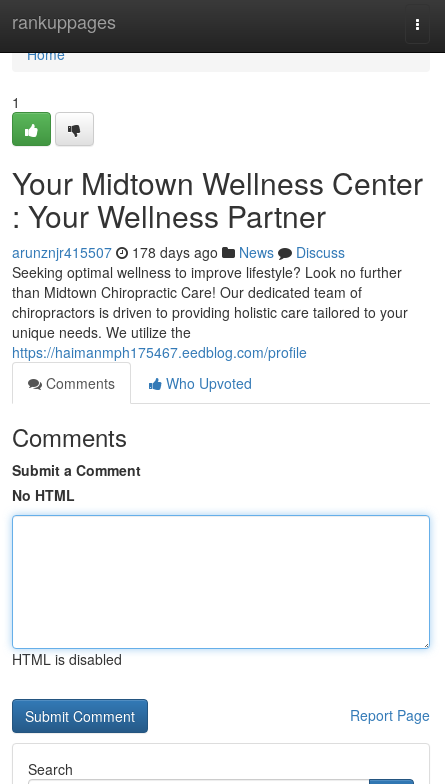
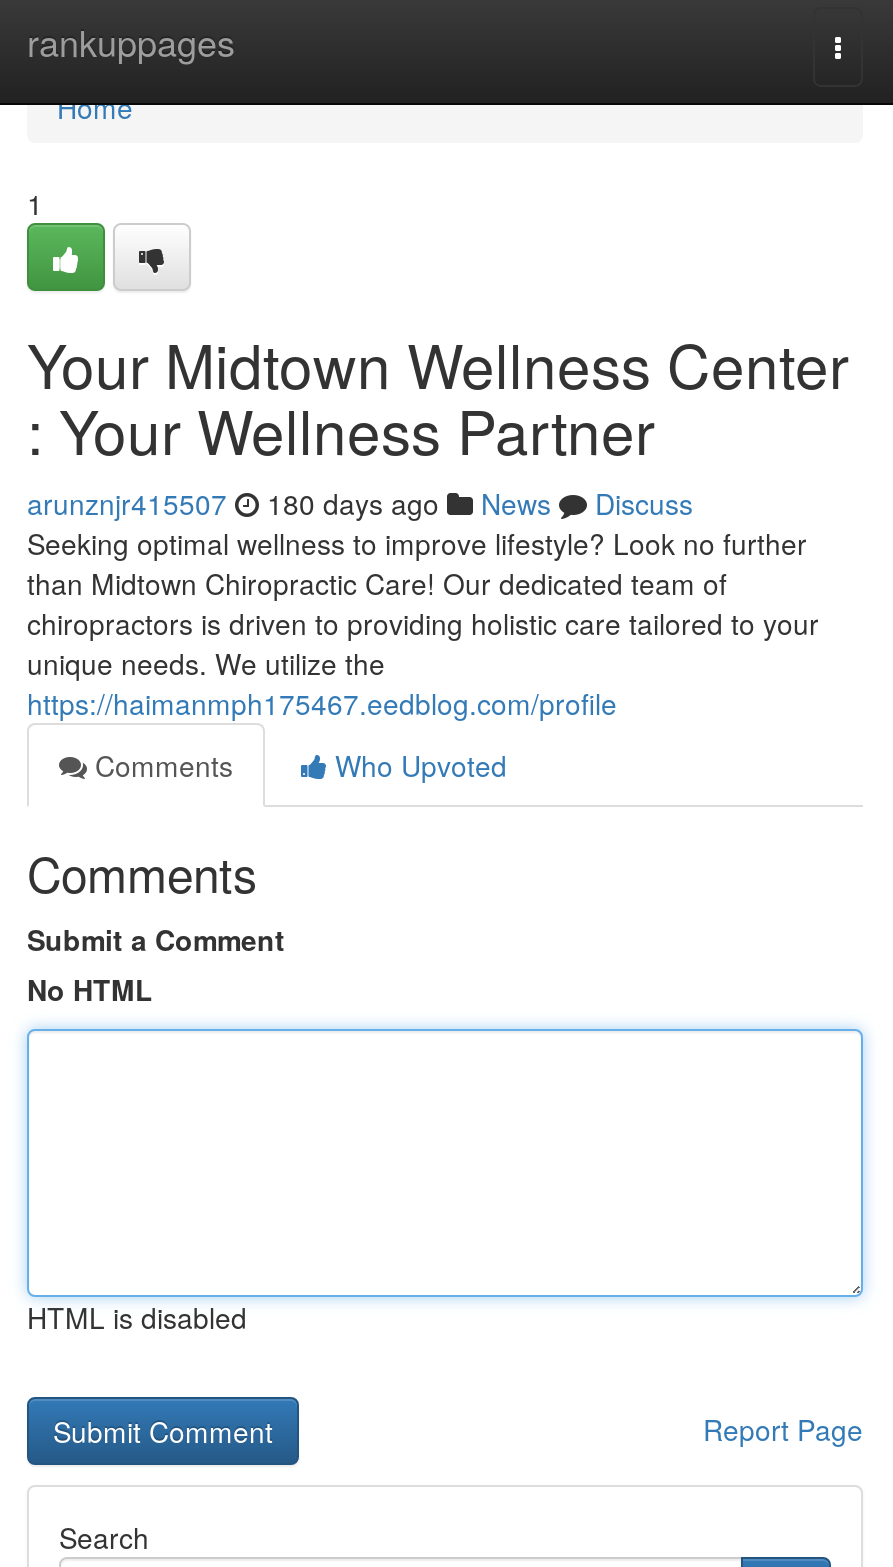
- arunznjr415507 178 days ago News Discuss
+ arunznjr415507 180 days ago News Discuss
